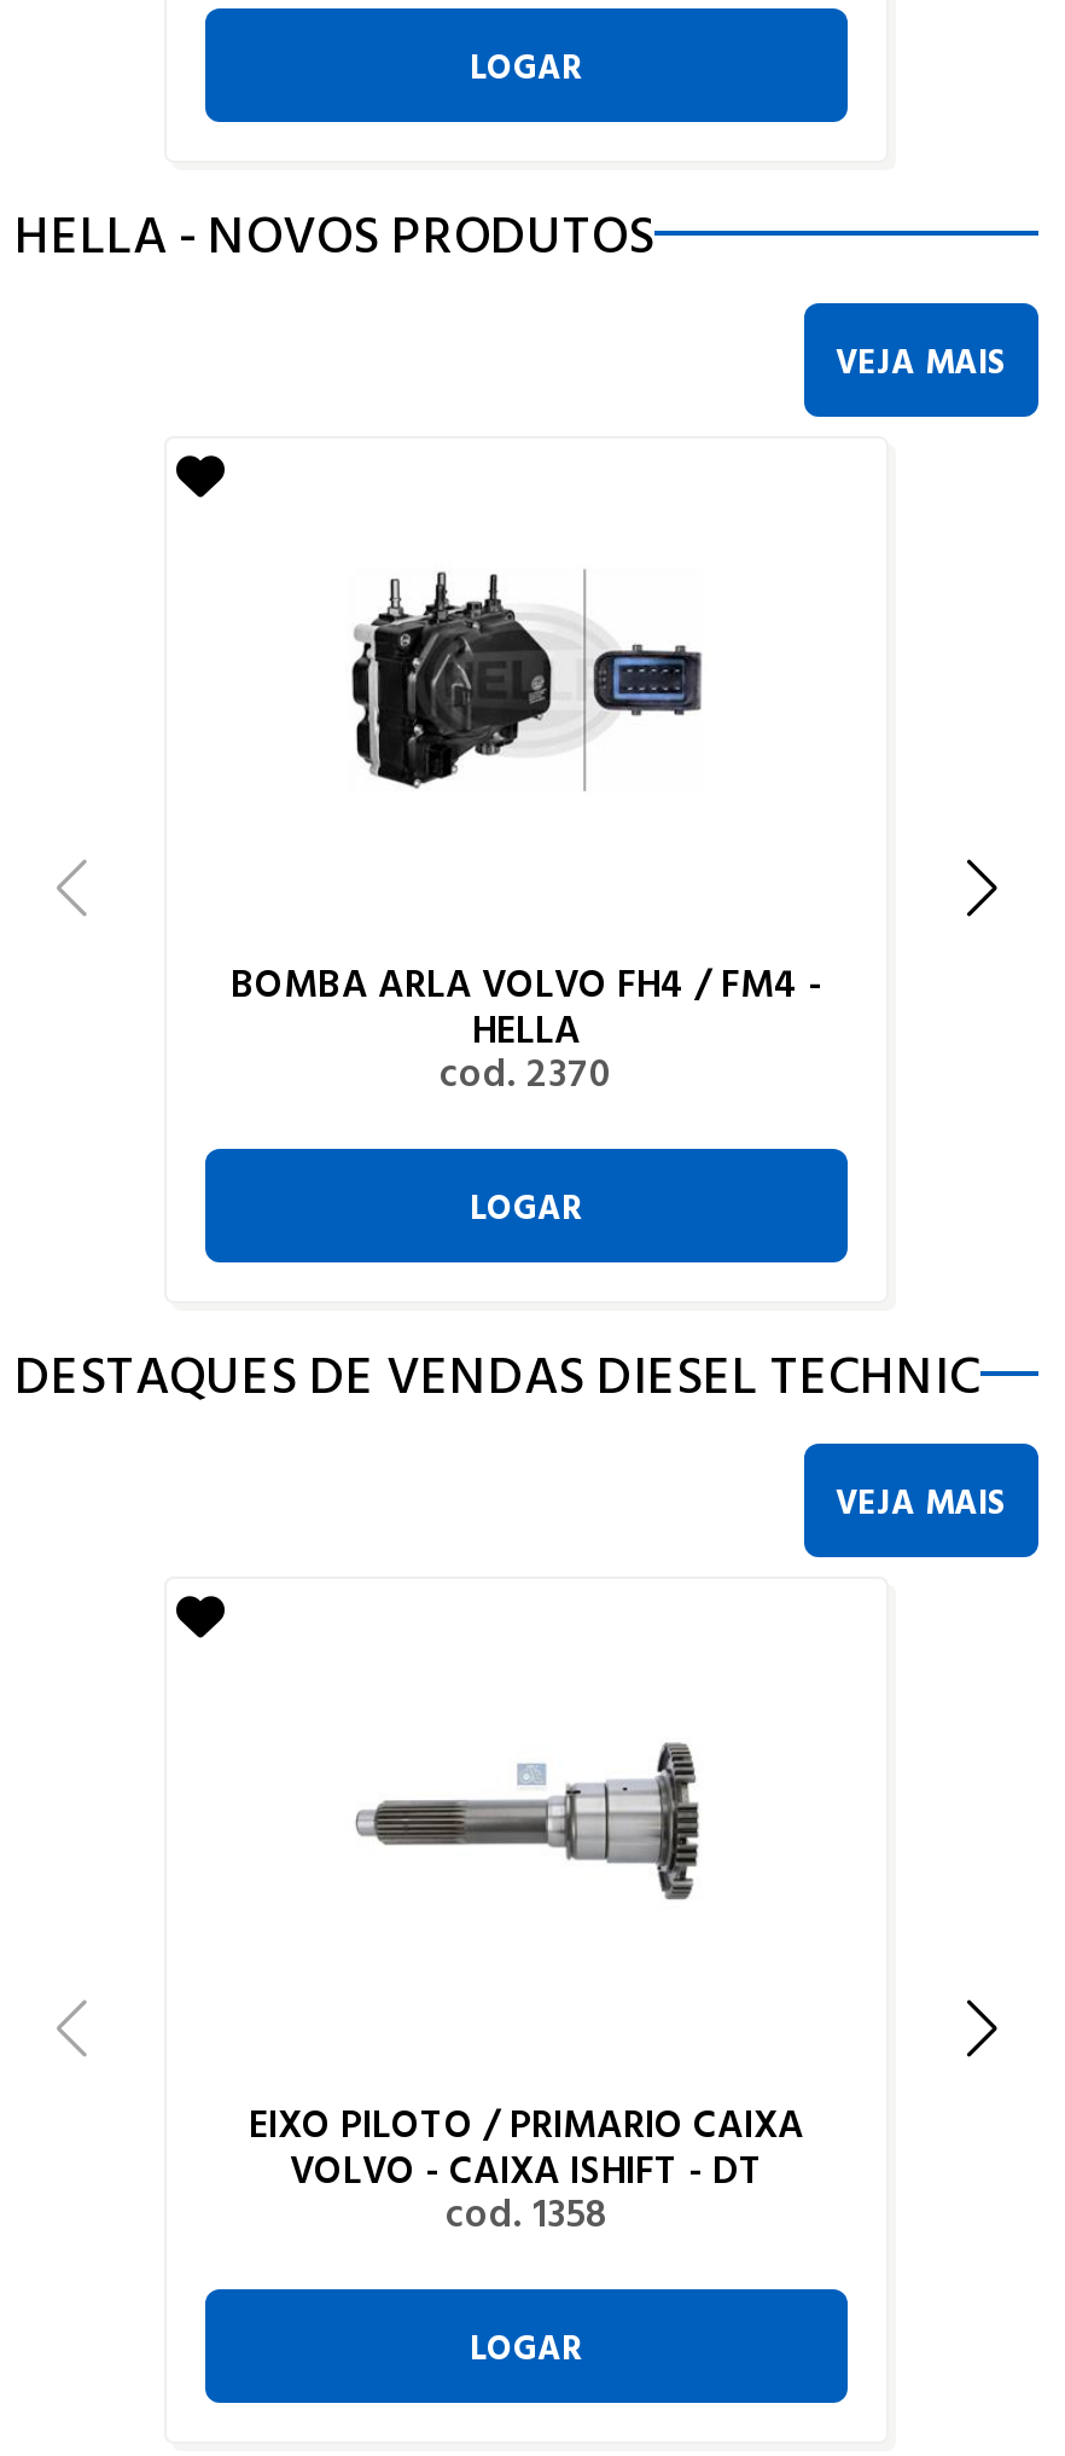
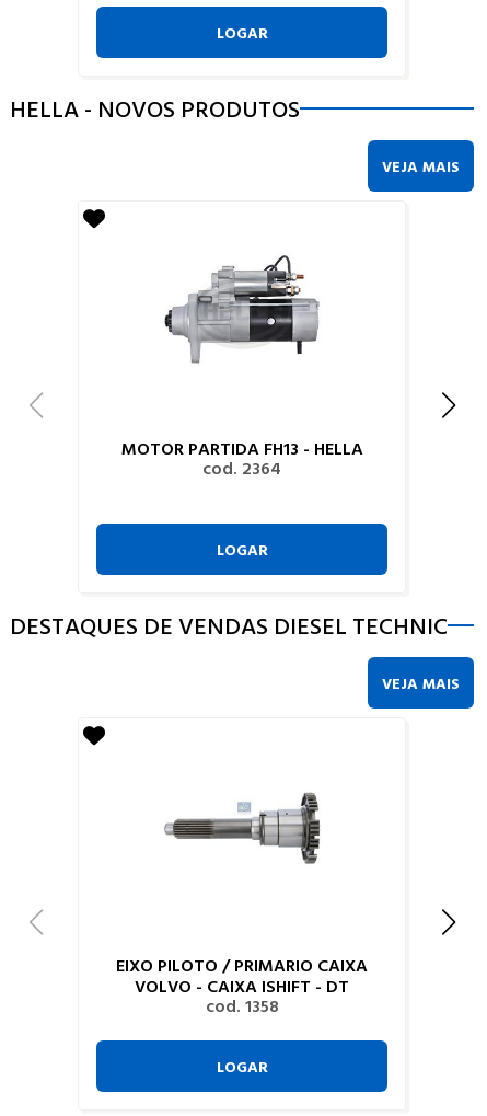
- [image]
+ [image]

- BOMBA ARLA VOLVO FH4 / FM4 -
- HELLA
- cod. 2370
+ MOTOR PARTIDA FH13 - HELLA
+ cod. 2364
